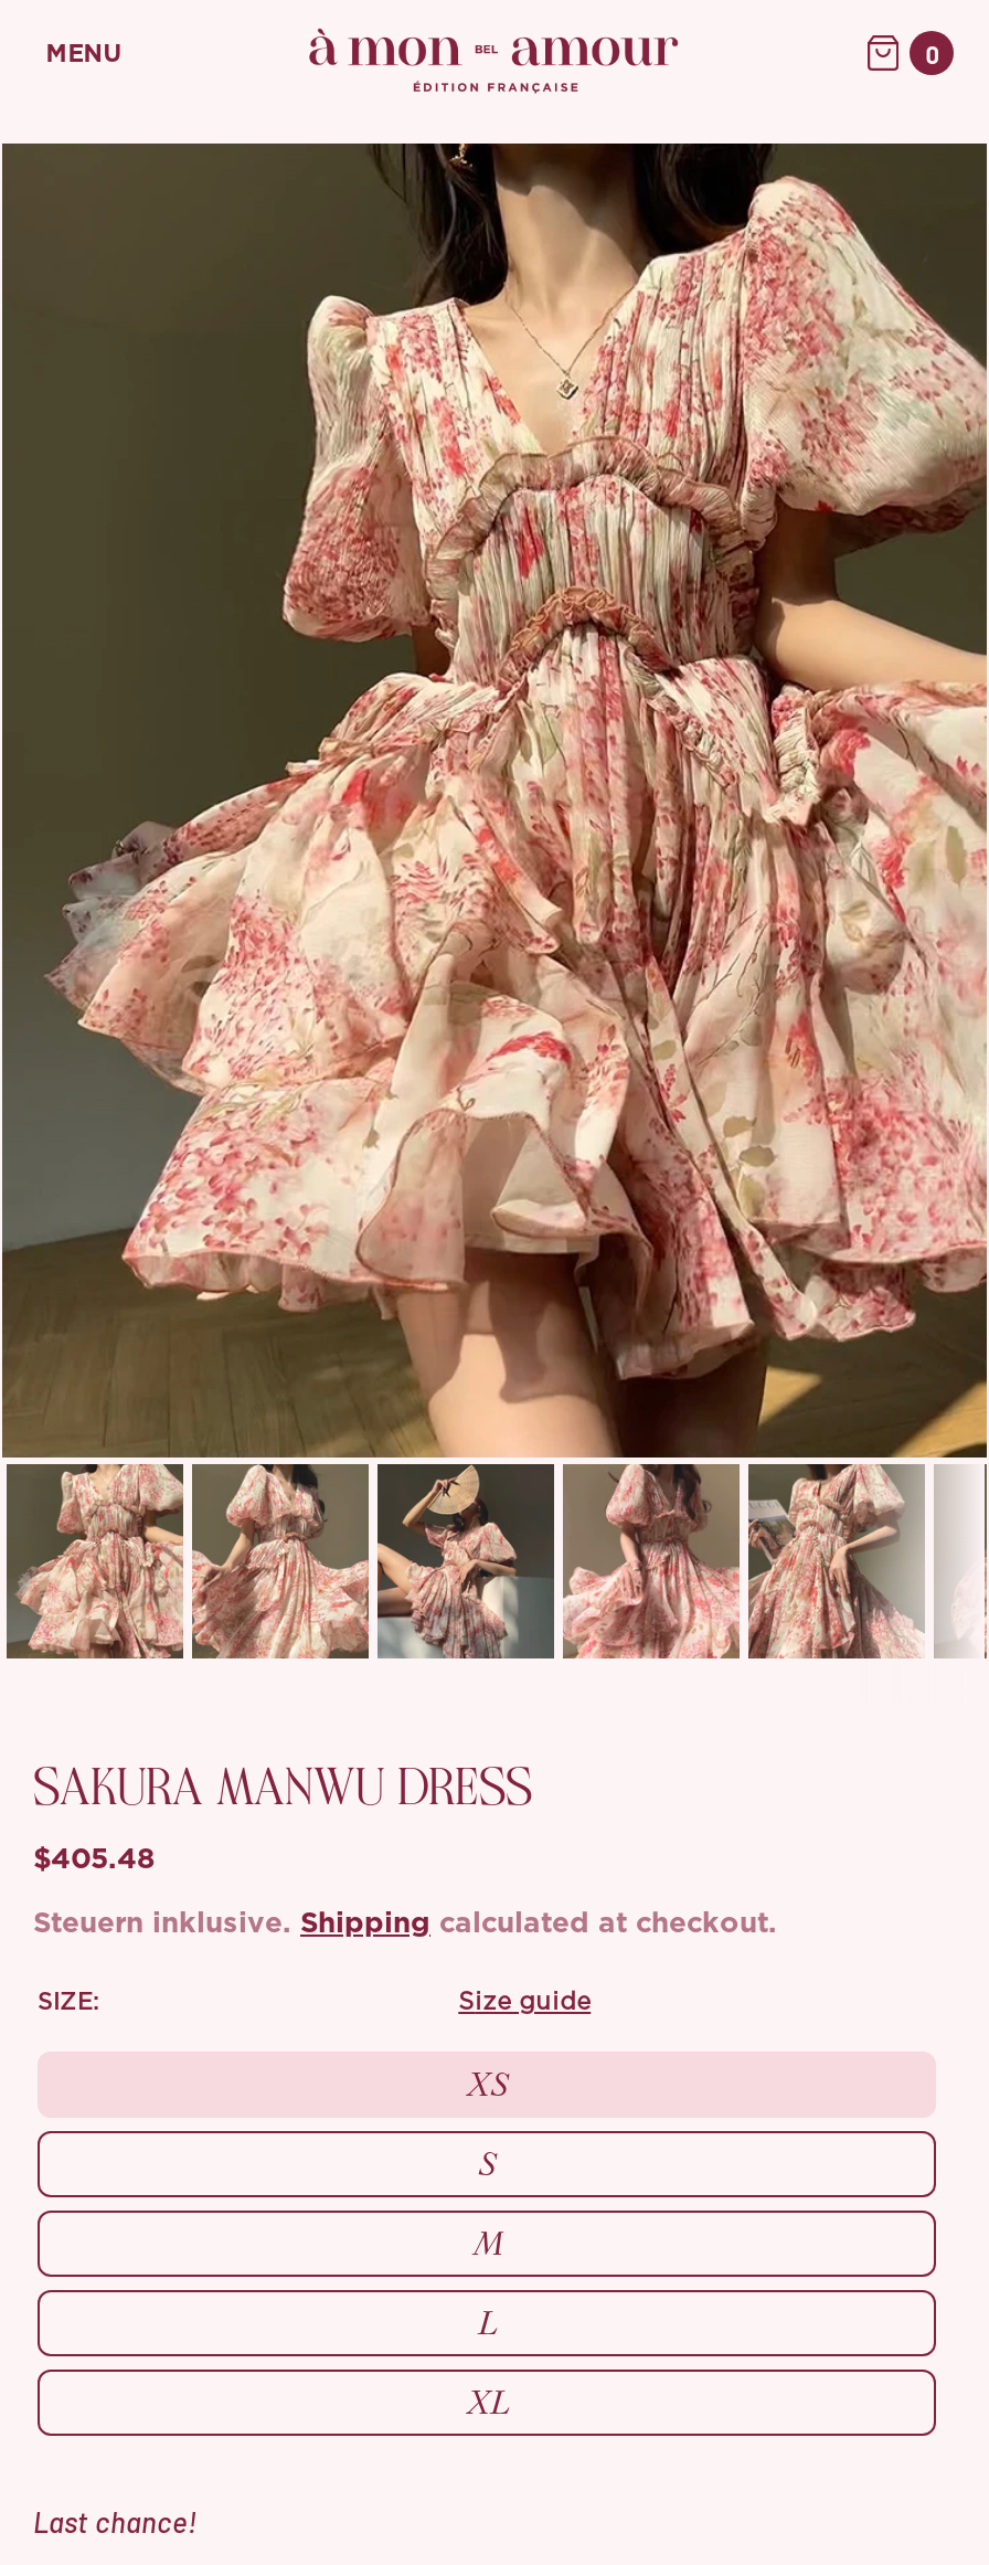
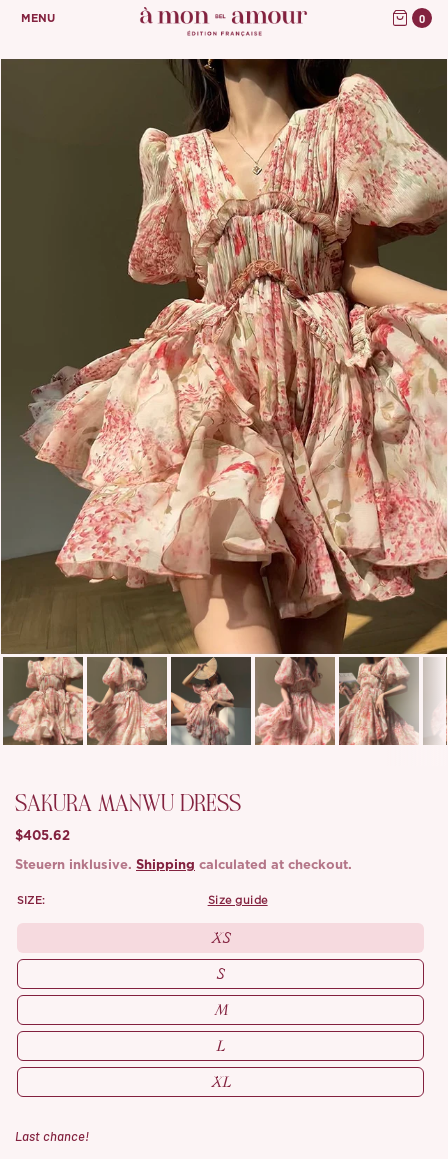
- $405.48
+ $405.62
